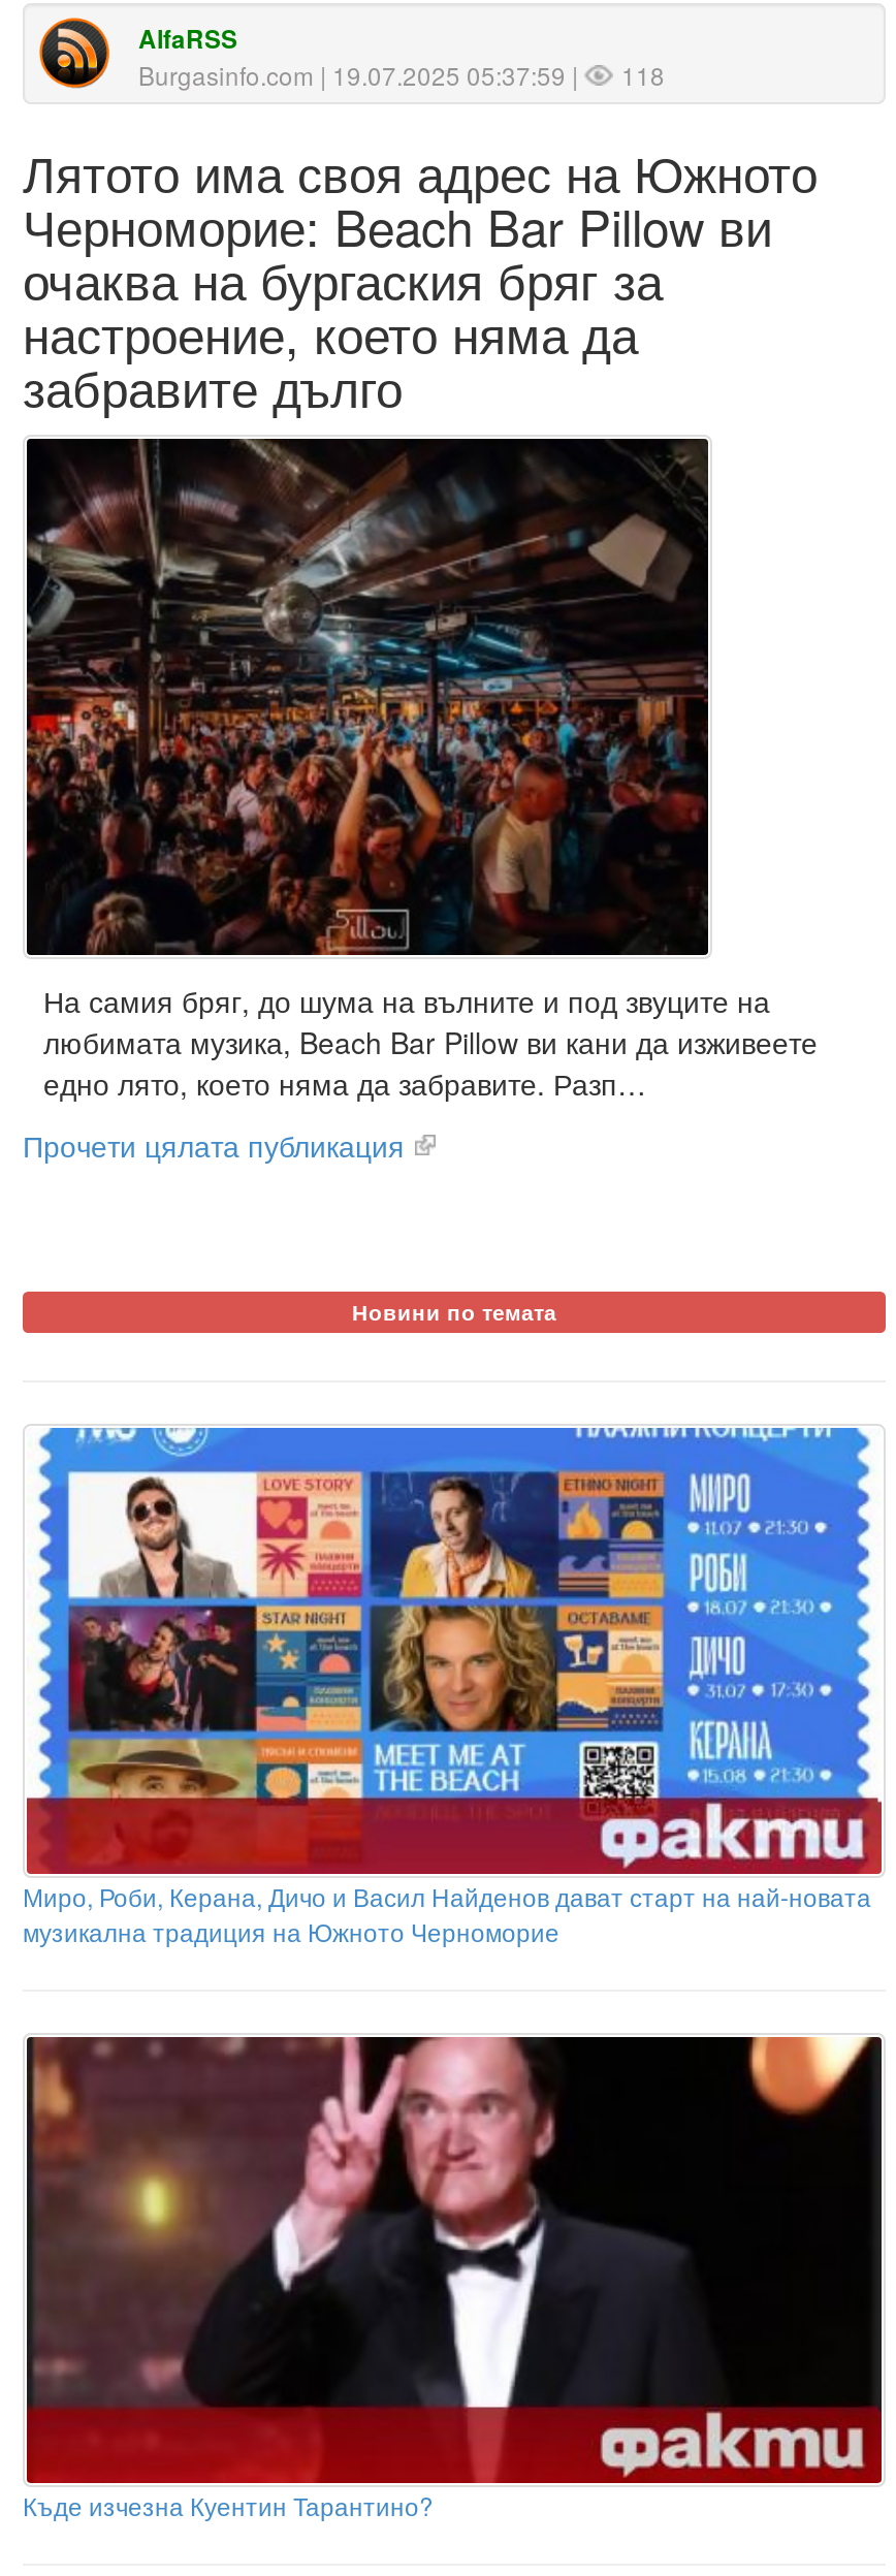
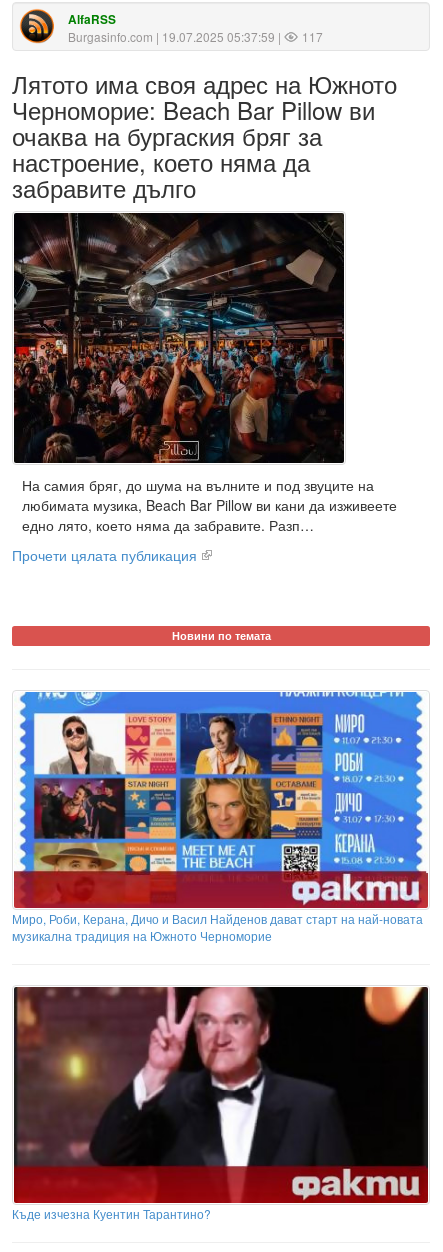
- 118
+ 117
